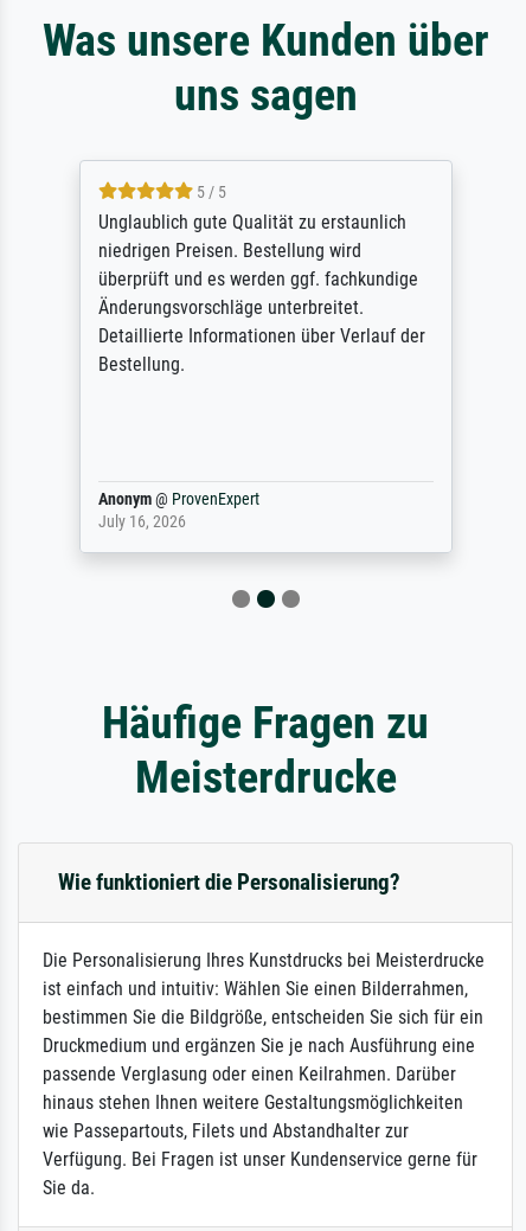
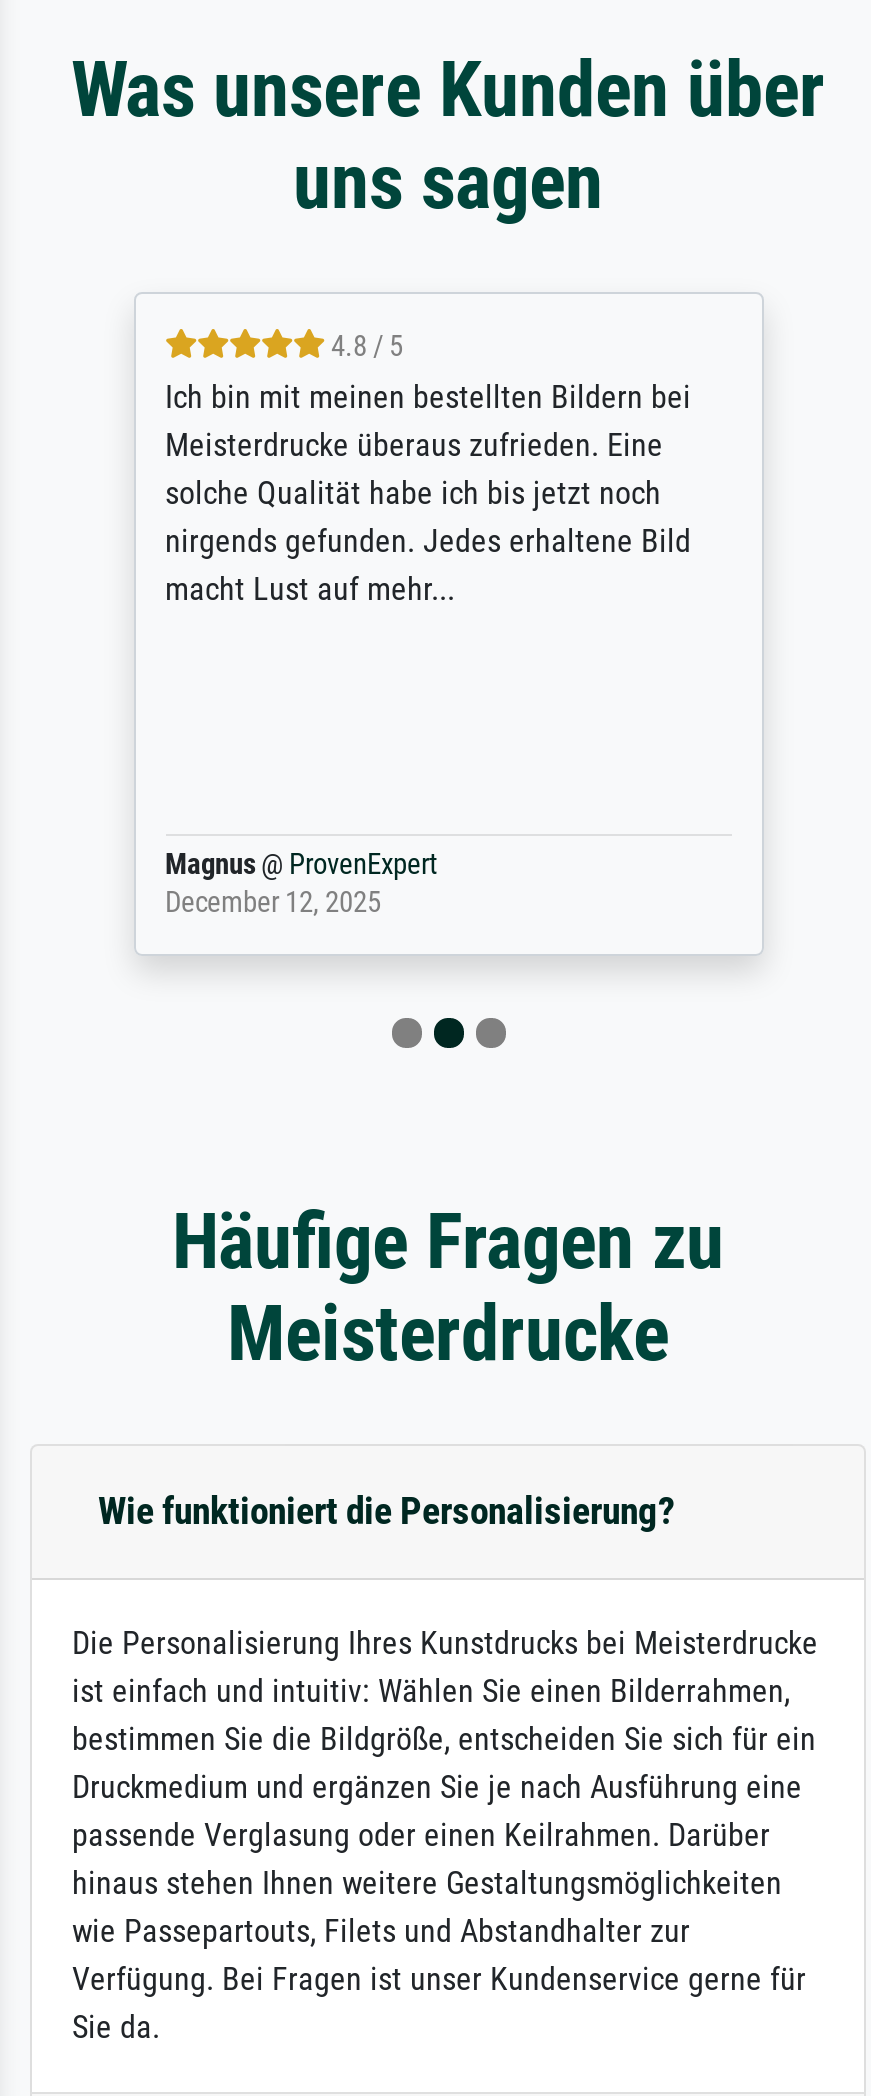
- 5 / 5
- Unglaublich gute Qualität zu erstaunlich
- niedrigen Preisen. Bestellung wird
- überprüft und es werden ggf. fachkundige
- Änderungsvorschläge unterbreitet.
- Detaillierte Informationen über Verlauf der
- Bestellung.
+ 4.8 / 5
+ Ich bin mit meinen bestellten Bildern bei
+ Meisterdrucke überaus zufrieden. Eine
+ solche Qualität habe ich bis jetzt noch
+ nirgends gefunden. Jedes erhaltene Bild
+ macht Lust auf mehr...

- Anonym @ ProvenExpert
- July 16, 2026
+ Magnus @ ProvenExpert
+ December 12, 2025
